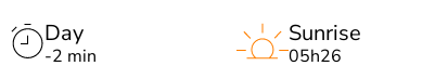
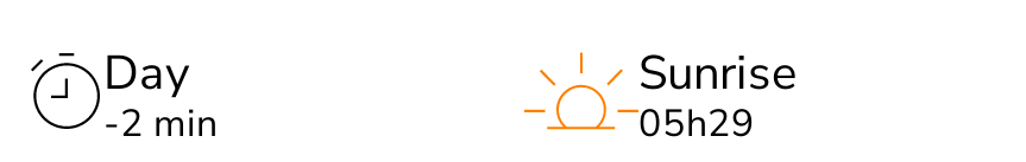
- 05h26
+ 05h29
